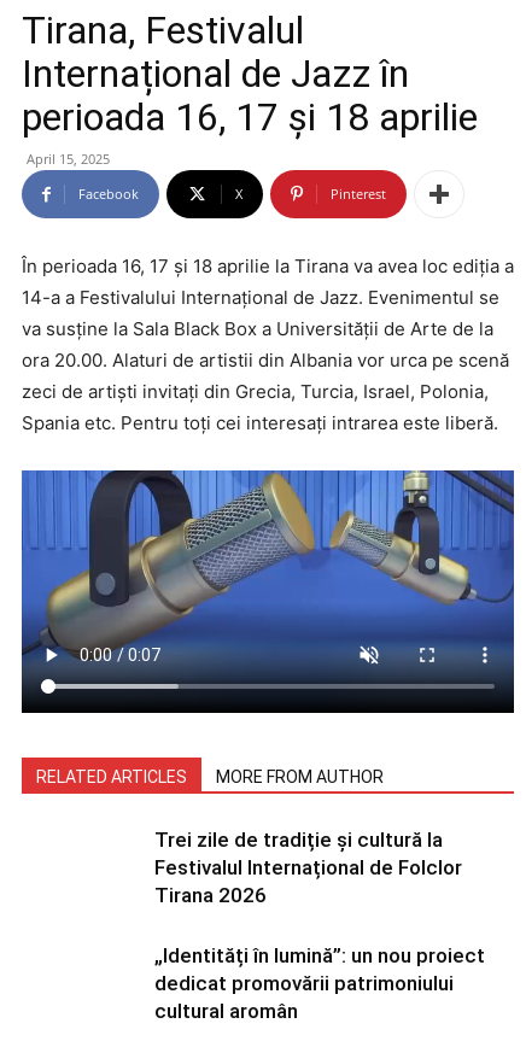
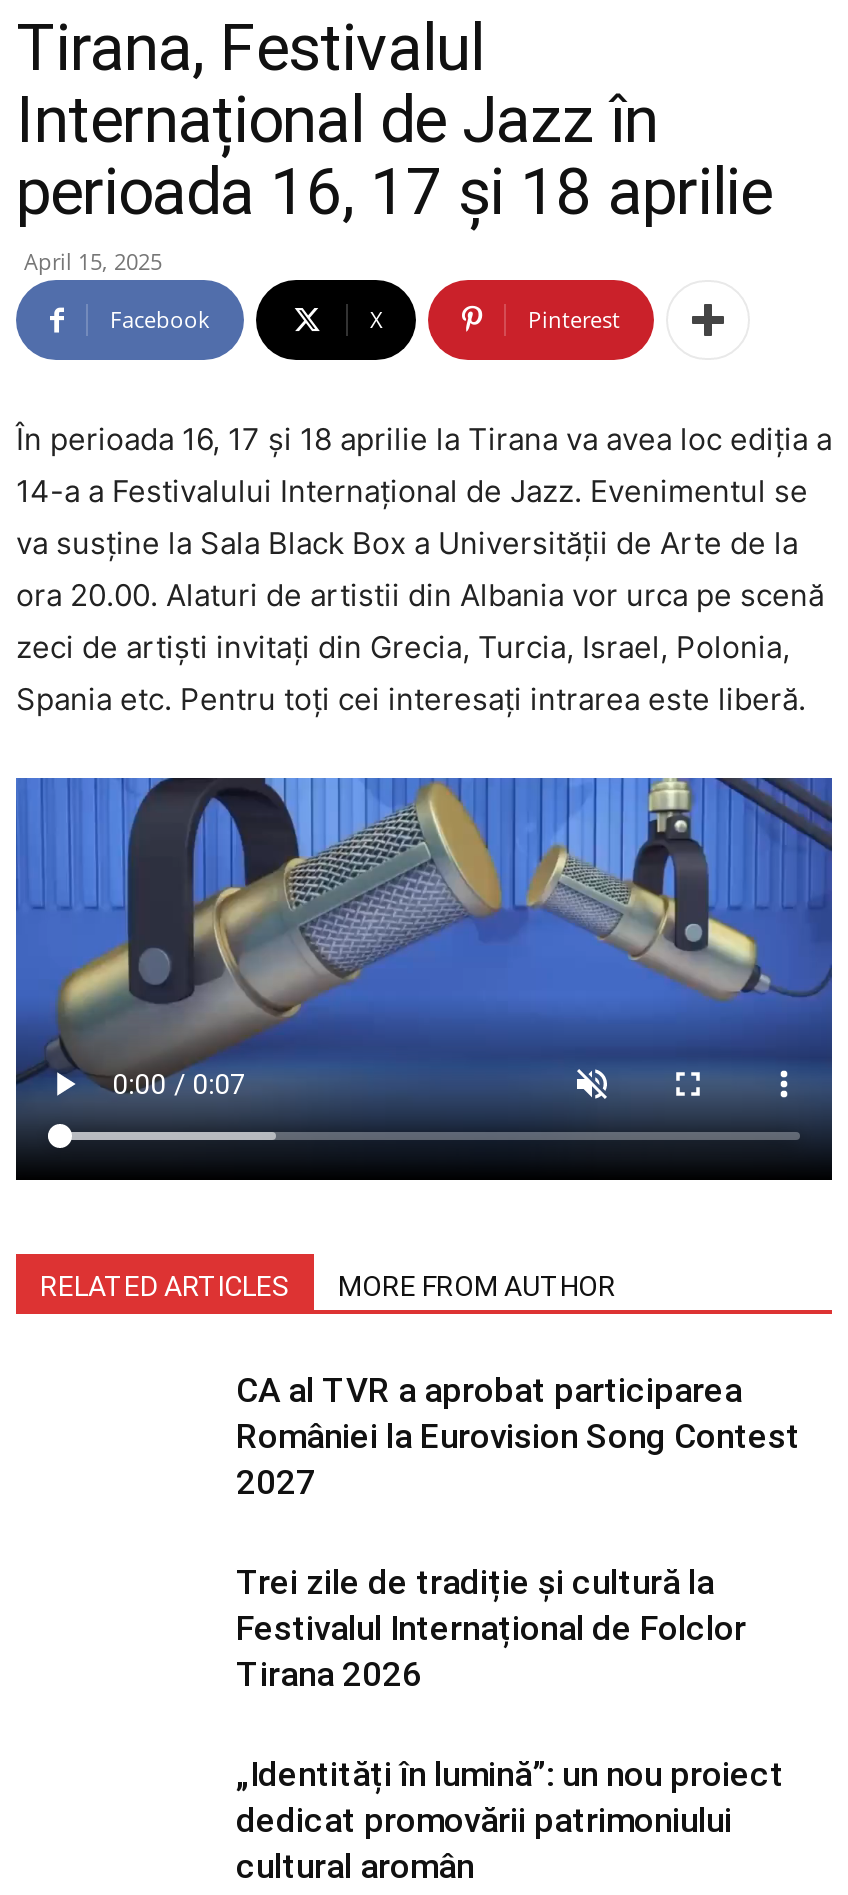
+ CA al TVR a aprobat participarea
+ României la Eurovision Song Contest
+ 2027
